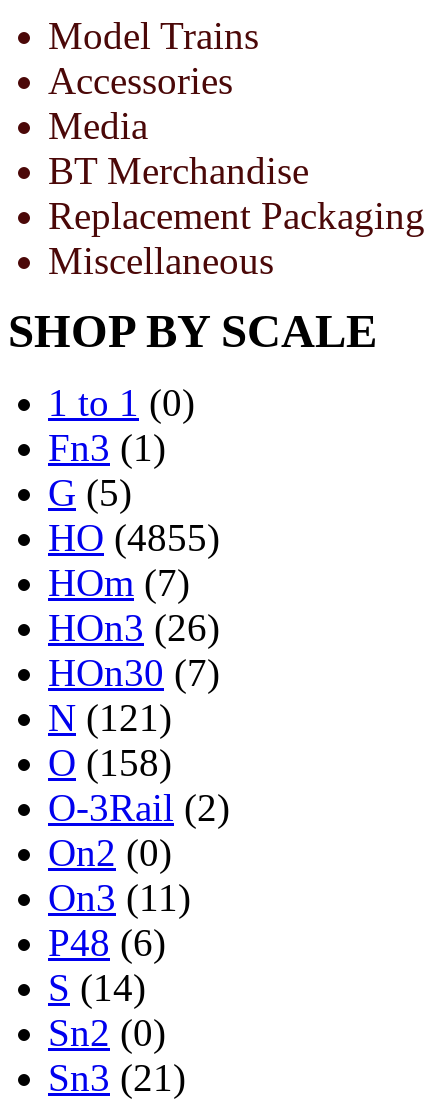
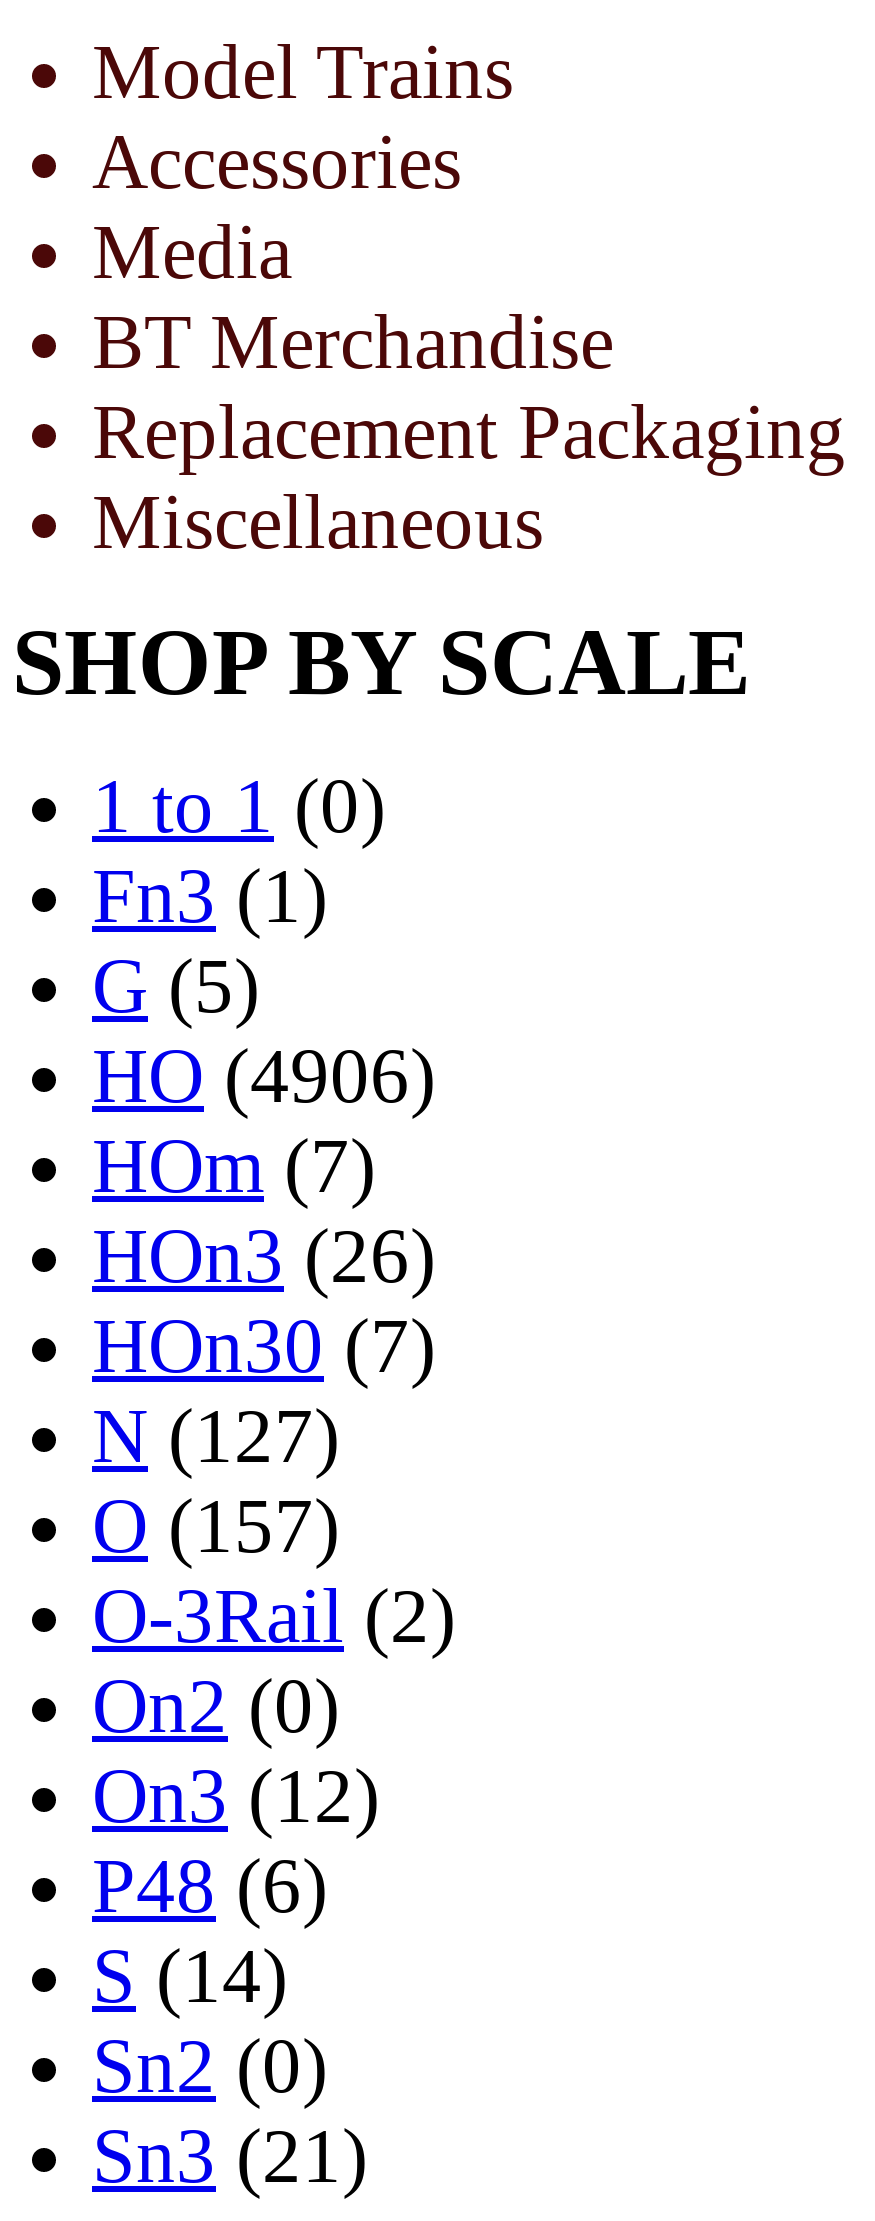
- HO (4855)
+ HO (4906)

- N (121)
+ N (127)

- O (158)
+ O (157)

- On3 (11)
+ On3 (12)
